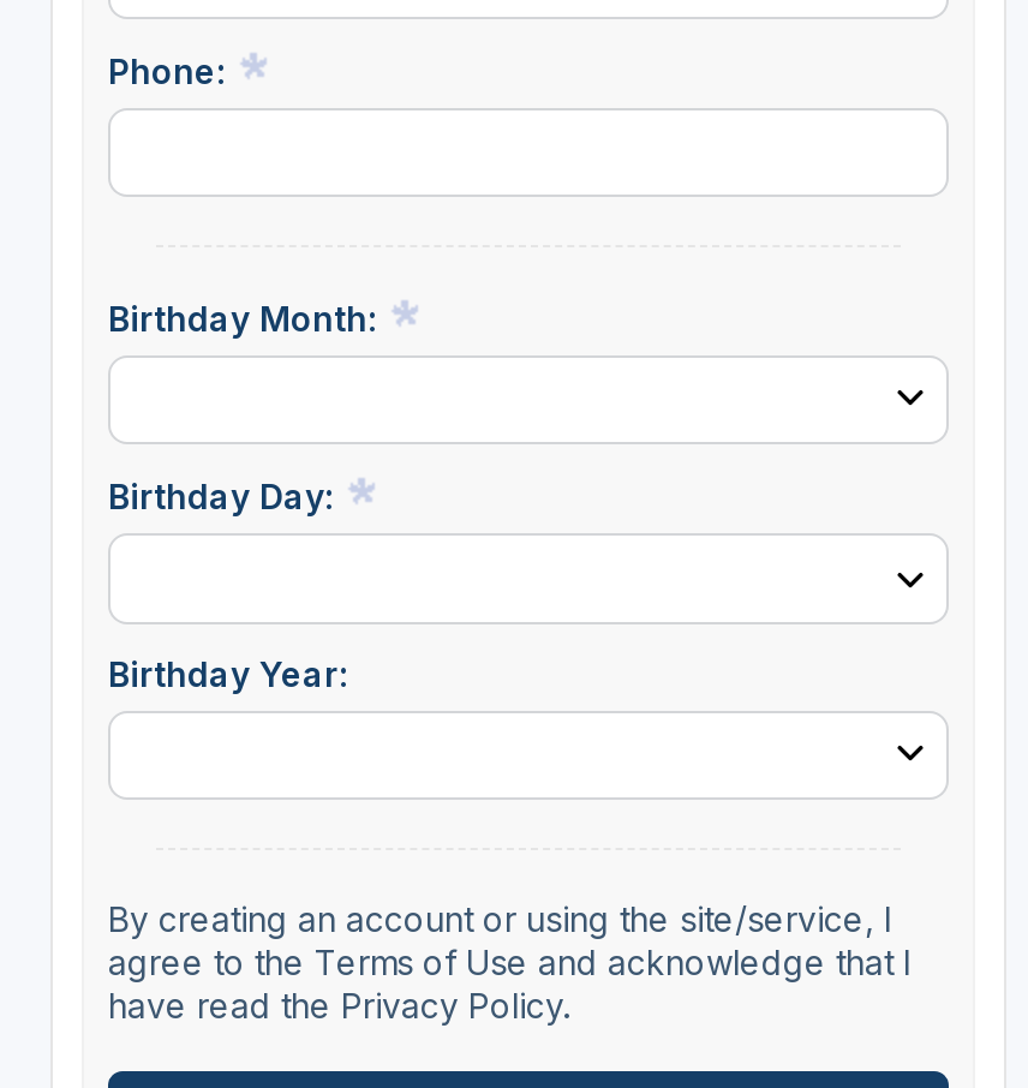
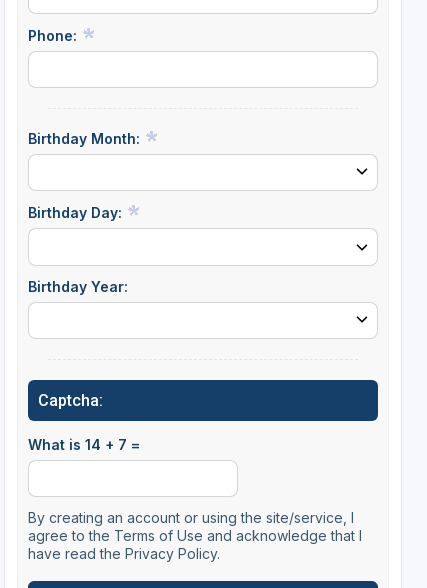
+ Captcha:
+ What is 14 + 7 =
